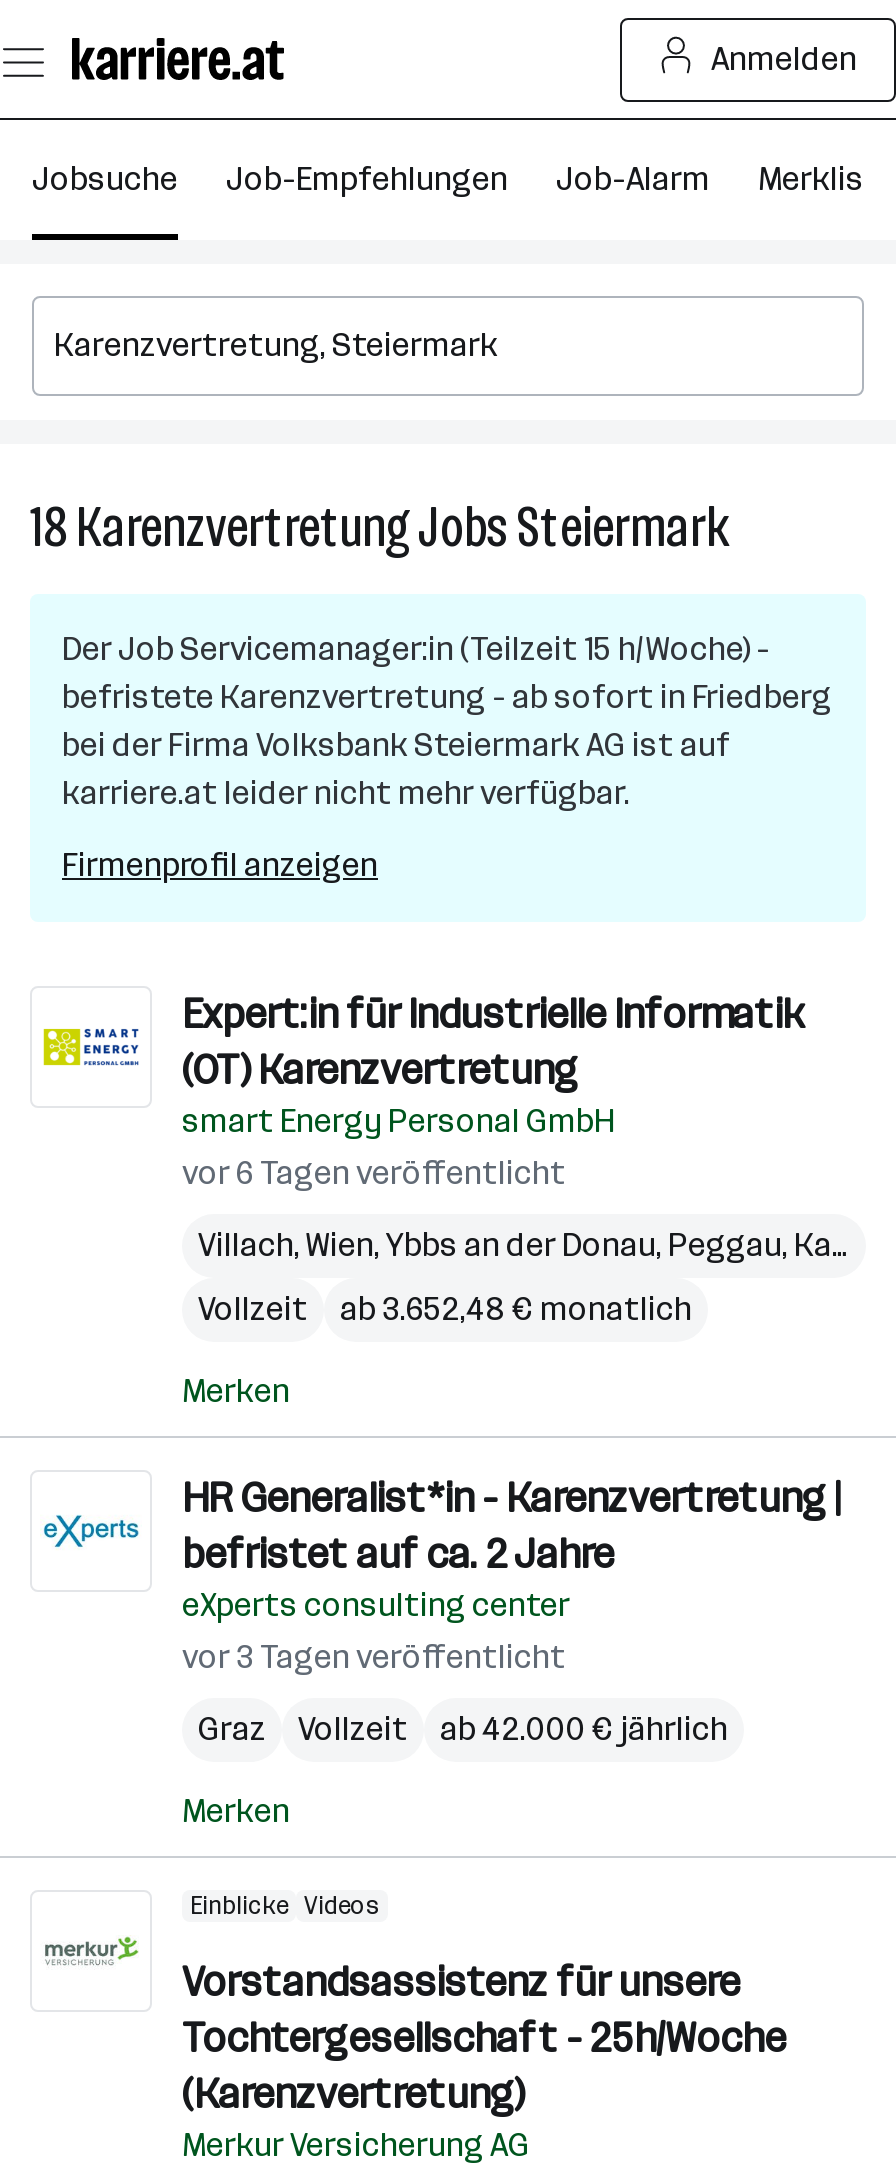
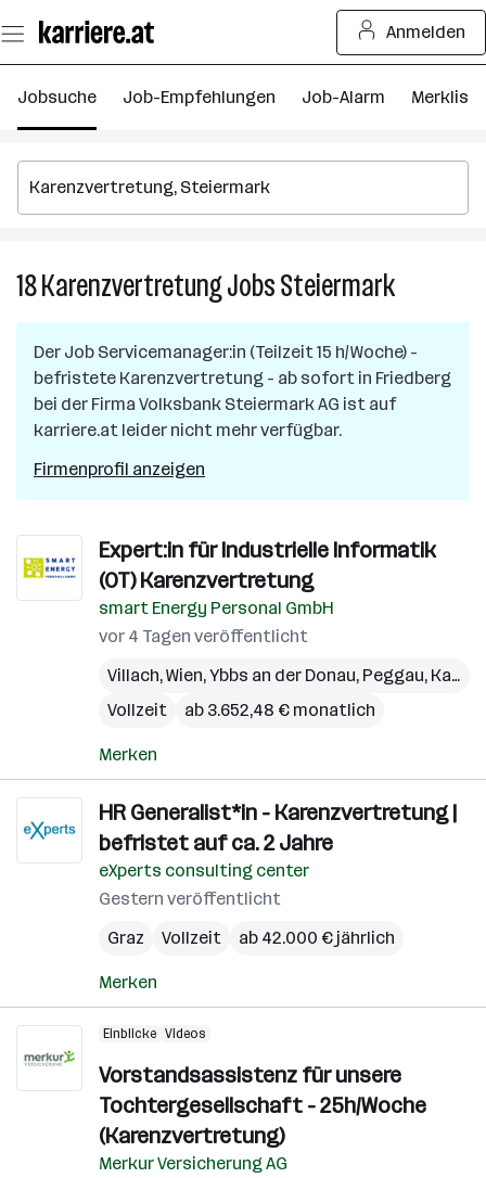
- vor 6 Tagen veröffentlicht
+ vor 4 Tagen veröffentlicht

- vor 3 Tagen veröffentlicht
+ Gestern veröffentlicht
